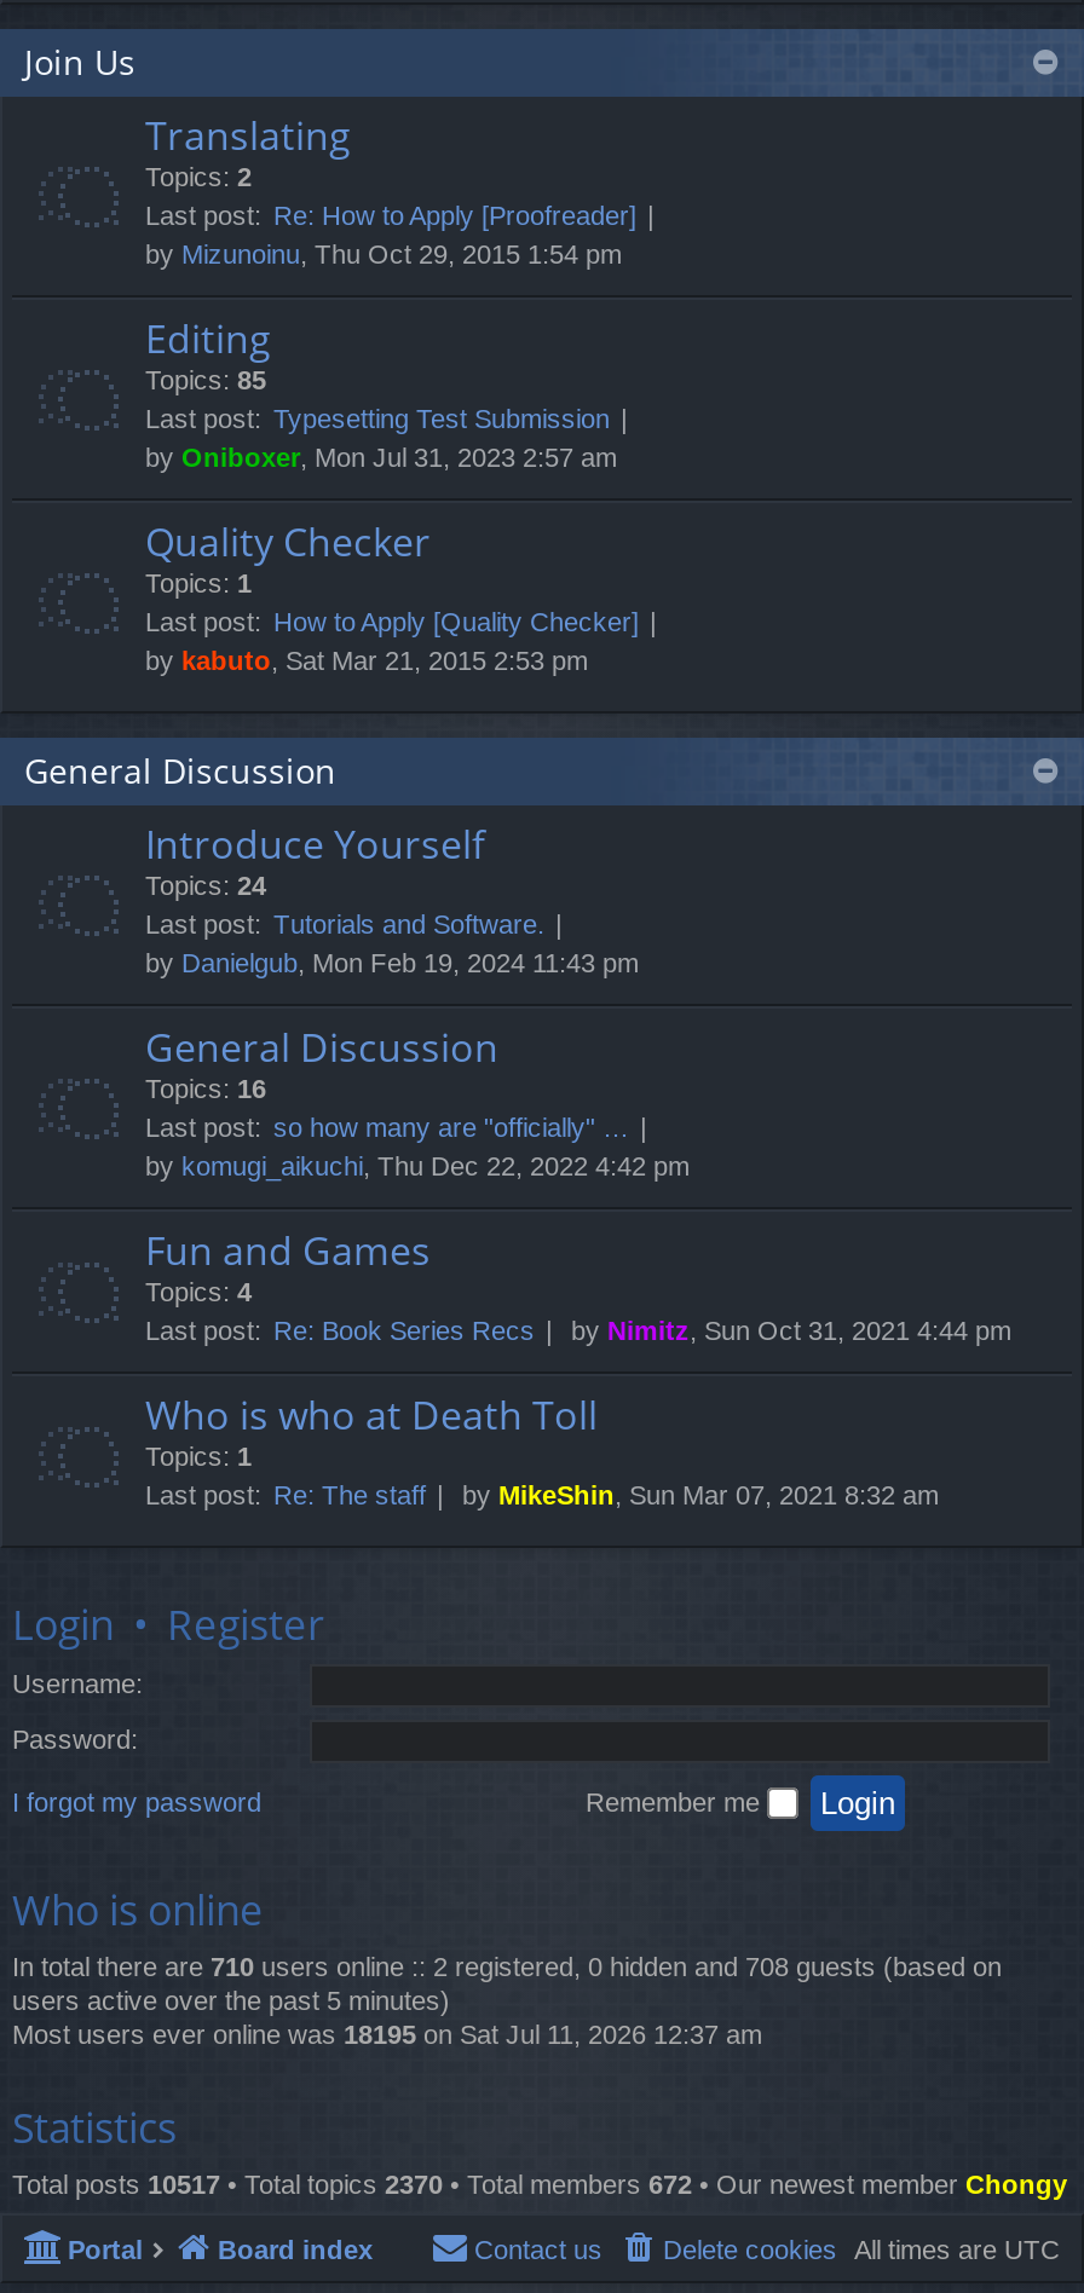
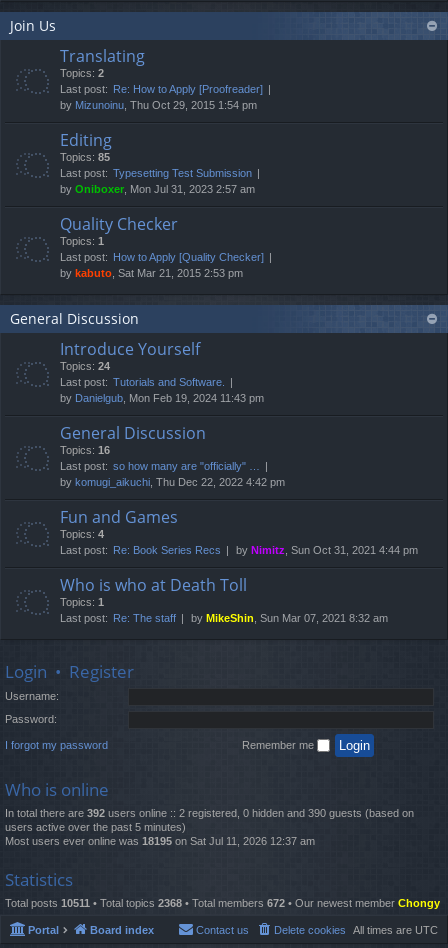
- In total there are 710 users online :: 2 registered, 0 hidden and 708 guests (based on
+ In total there are 392 users online :: 2 registered, 0 hidden and 390 guests (based on

- Total posts 10517 • Total topics 2370 • Total members 672 • Our newest member Chongy
+ Total posts 10511 • Total topics 2368 • Total members 672 • Our newest member Chongy
